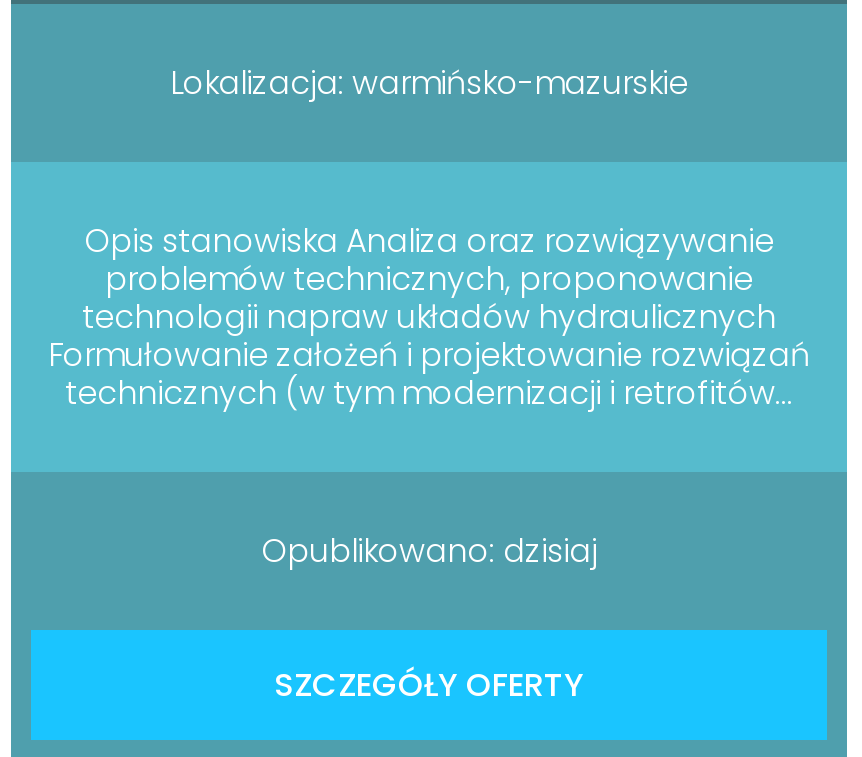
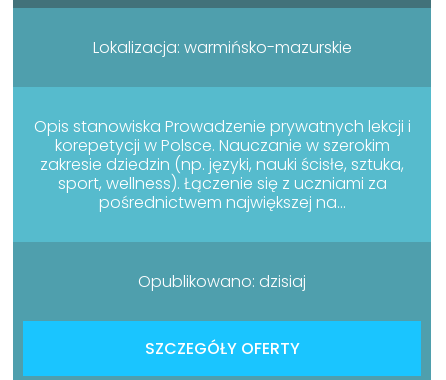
- Opis stanowiska Analiza oraz rozwiązywanie
- problemów technicznych, proponowanie
- technologii napraw układów hydraulicznych
- Formułowanie założeń i projektowanie rozwiązań
- technicznych (w tym modernizacji i retrofitów...
+ Opis stanowiska Prowadzenie prywatnych lekcji i
+ korepetycji w Polsce. Nauczanie w szerokim
+ zakresie dziedzin (np. języki, nauki ścisłe, sztuka,
+ sport, wellness). Łączenie się z uczniami za
+ pośrednictwem największej na...
